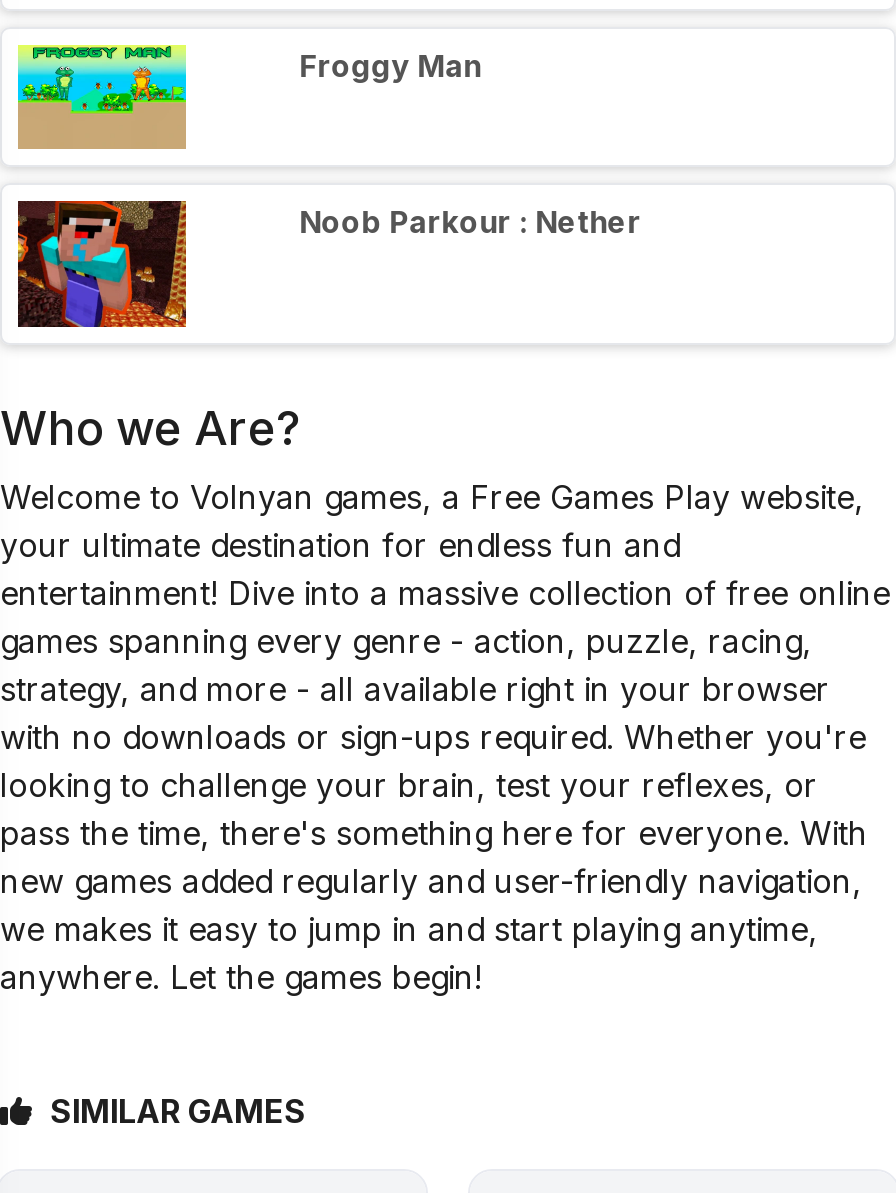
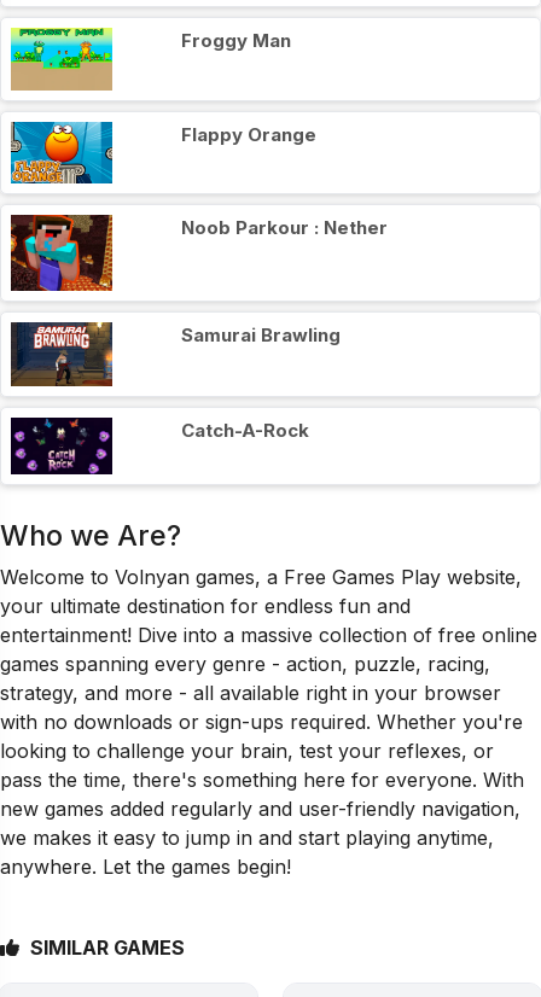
+ [image]

+ Flappy Orange

+ [image]

+ [image]

+ Samurai Brawling

+ Catch-A-Rock
